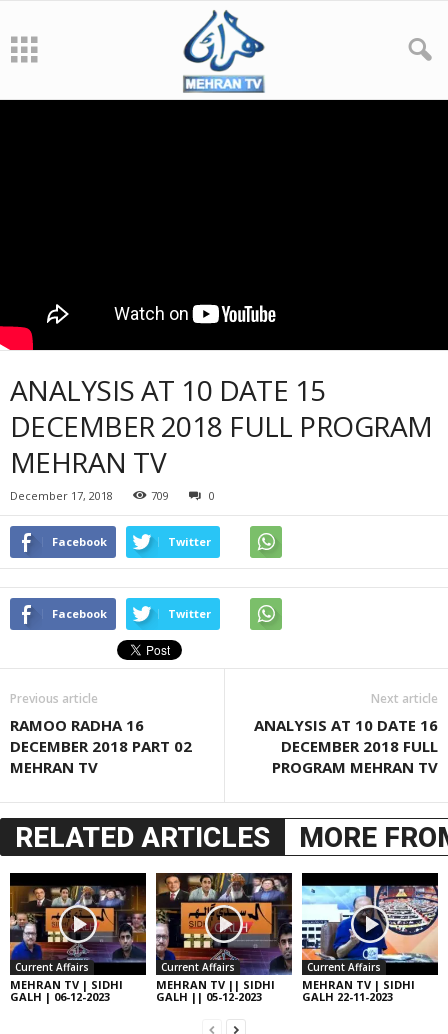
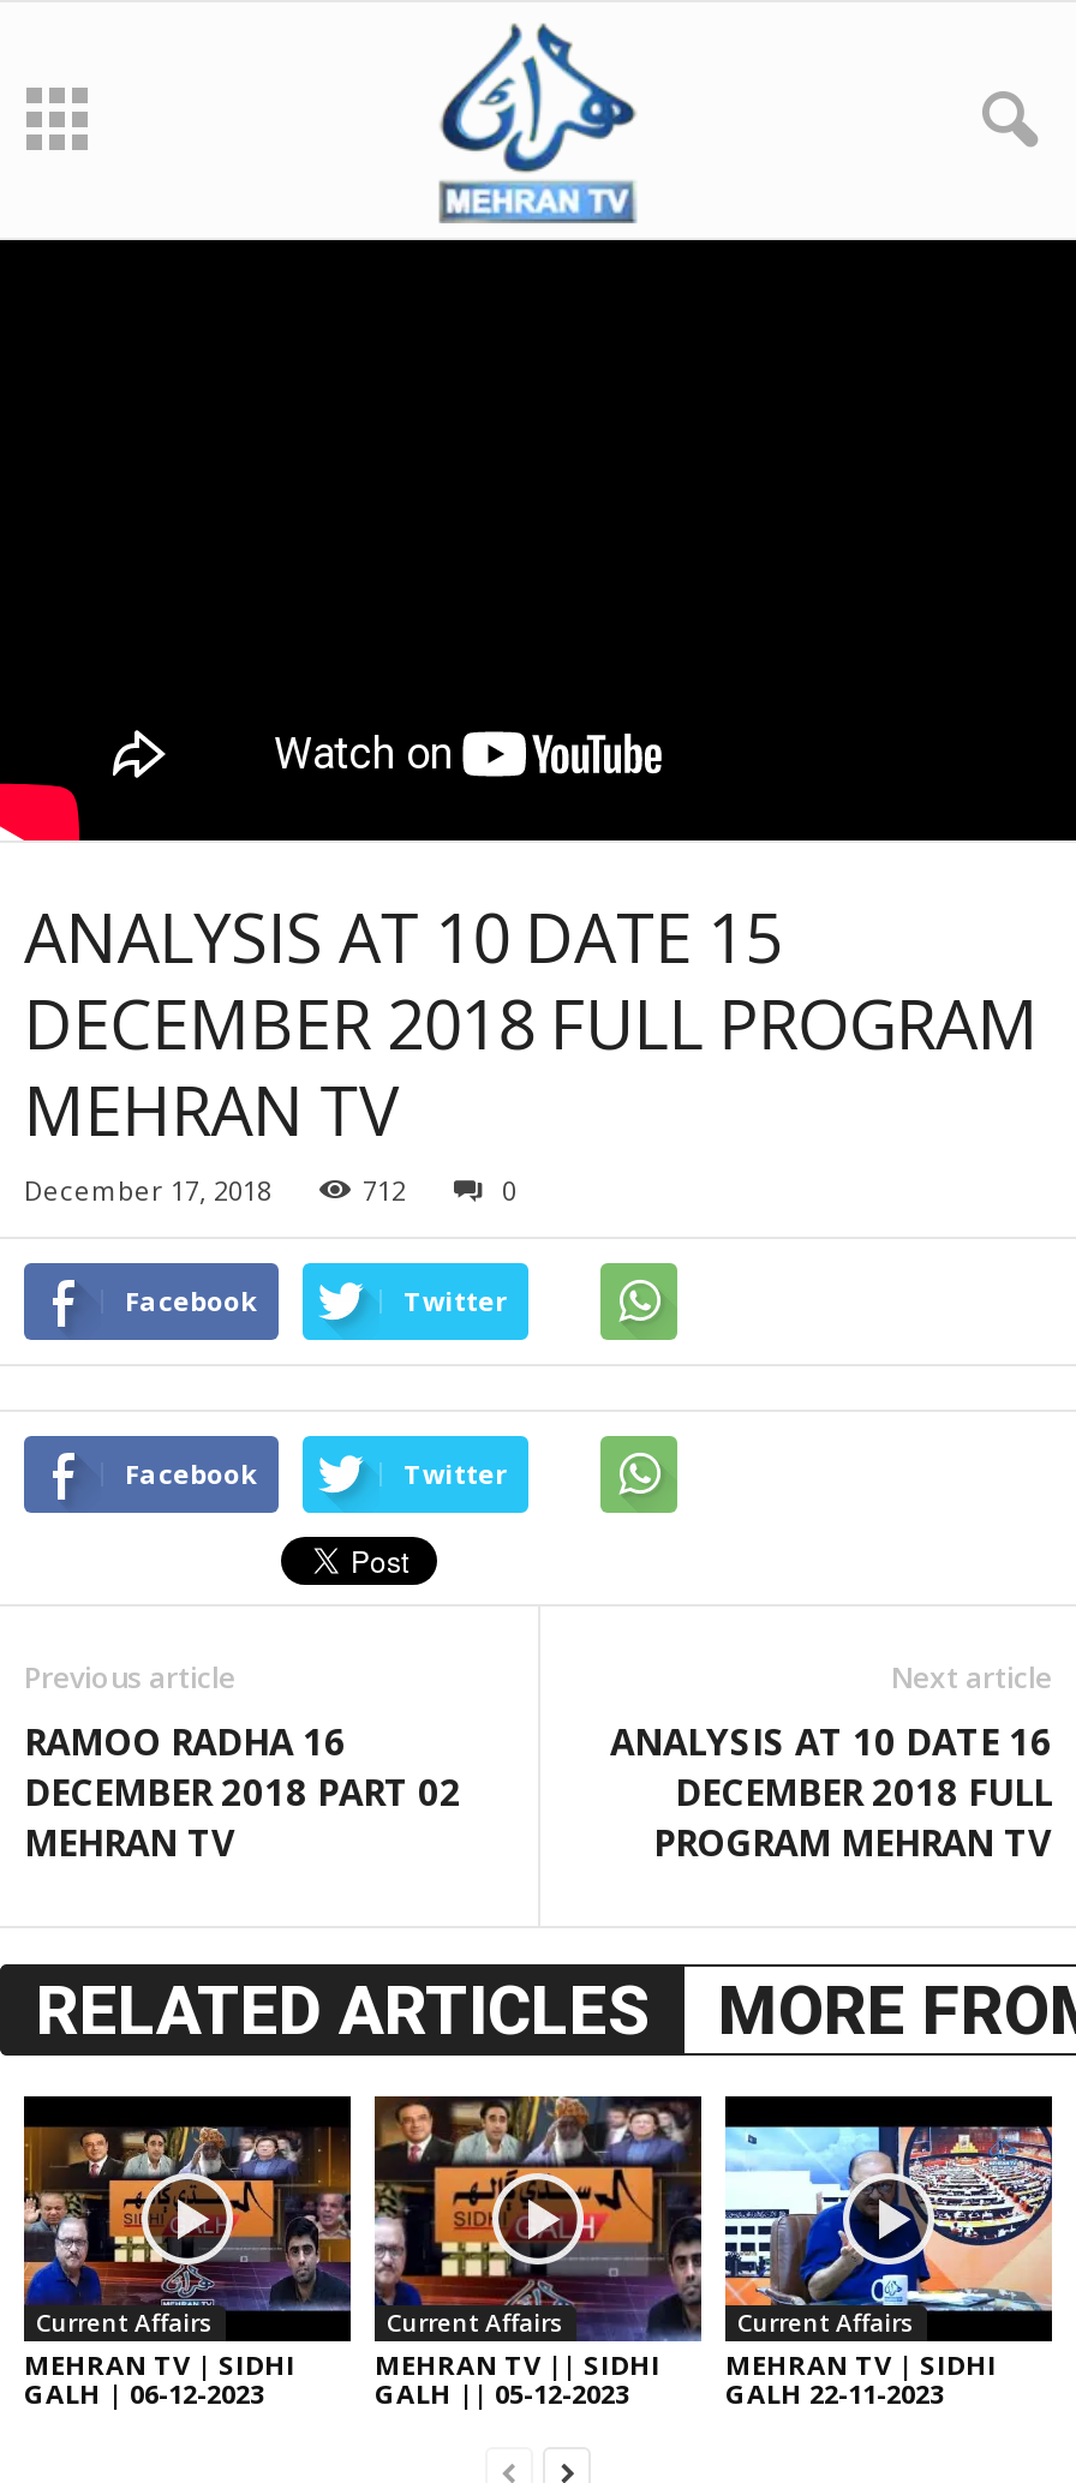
- 709
+ 712
